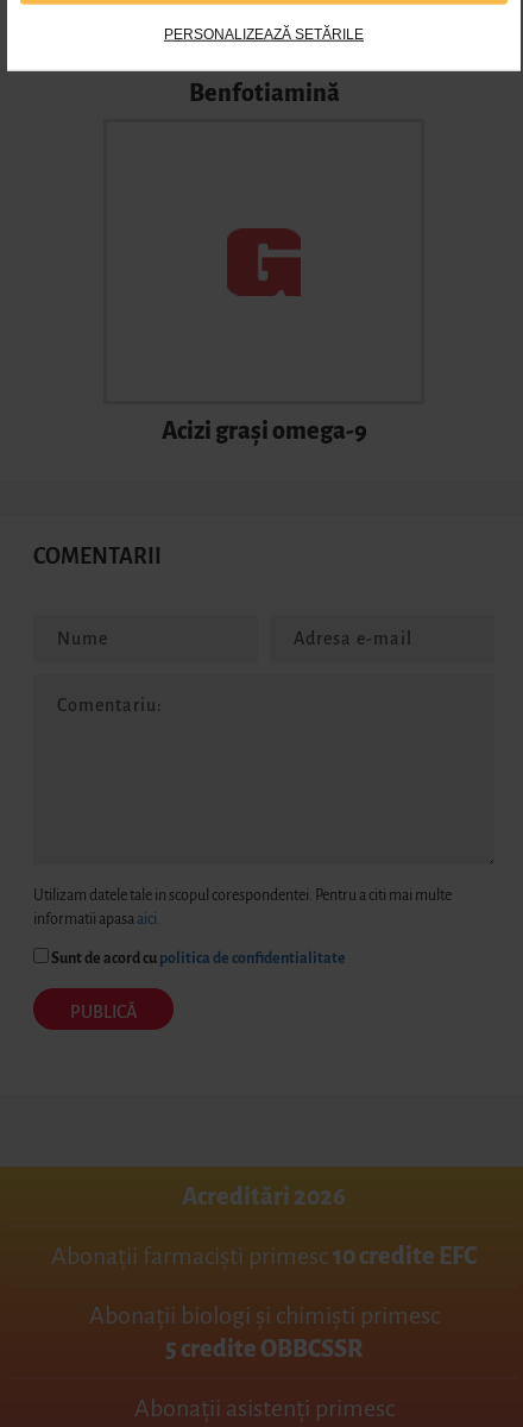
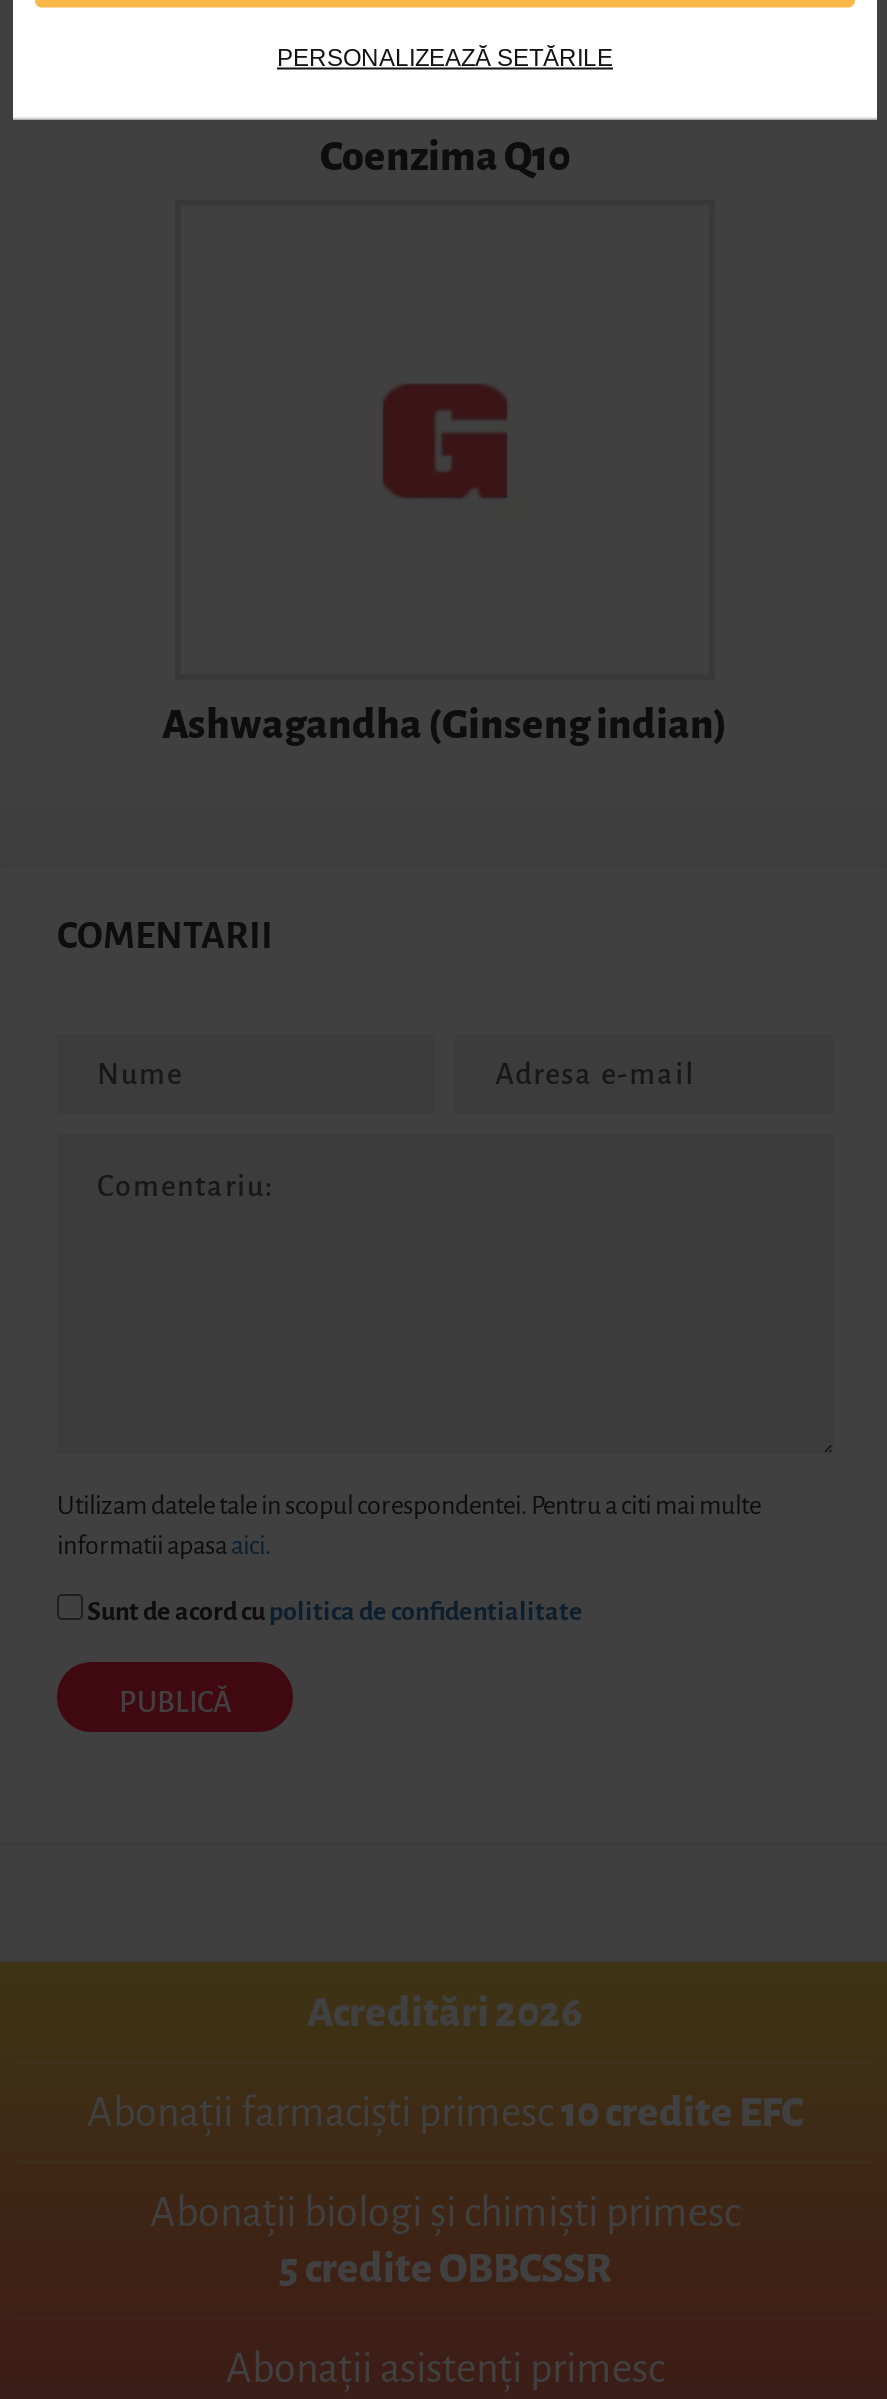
- Benfotiamină
+ Coenzima Q10

- Acizi grași omega-9
+ Ashwagandha (Ginseng indian)
